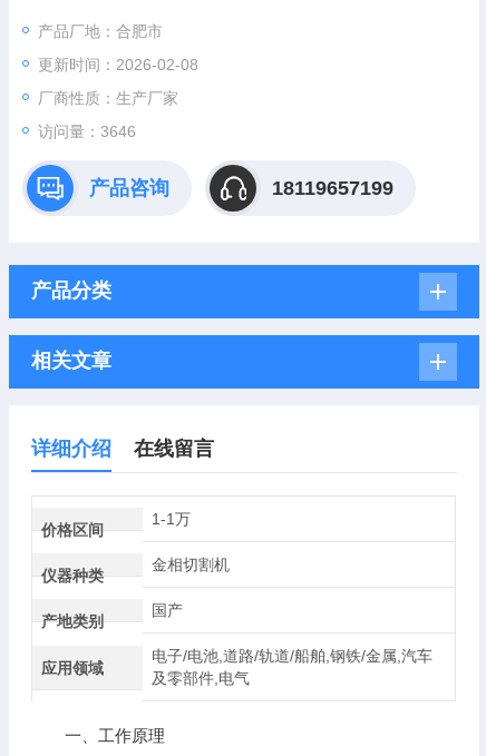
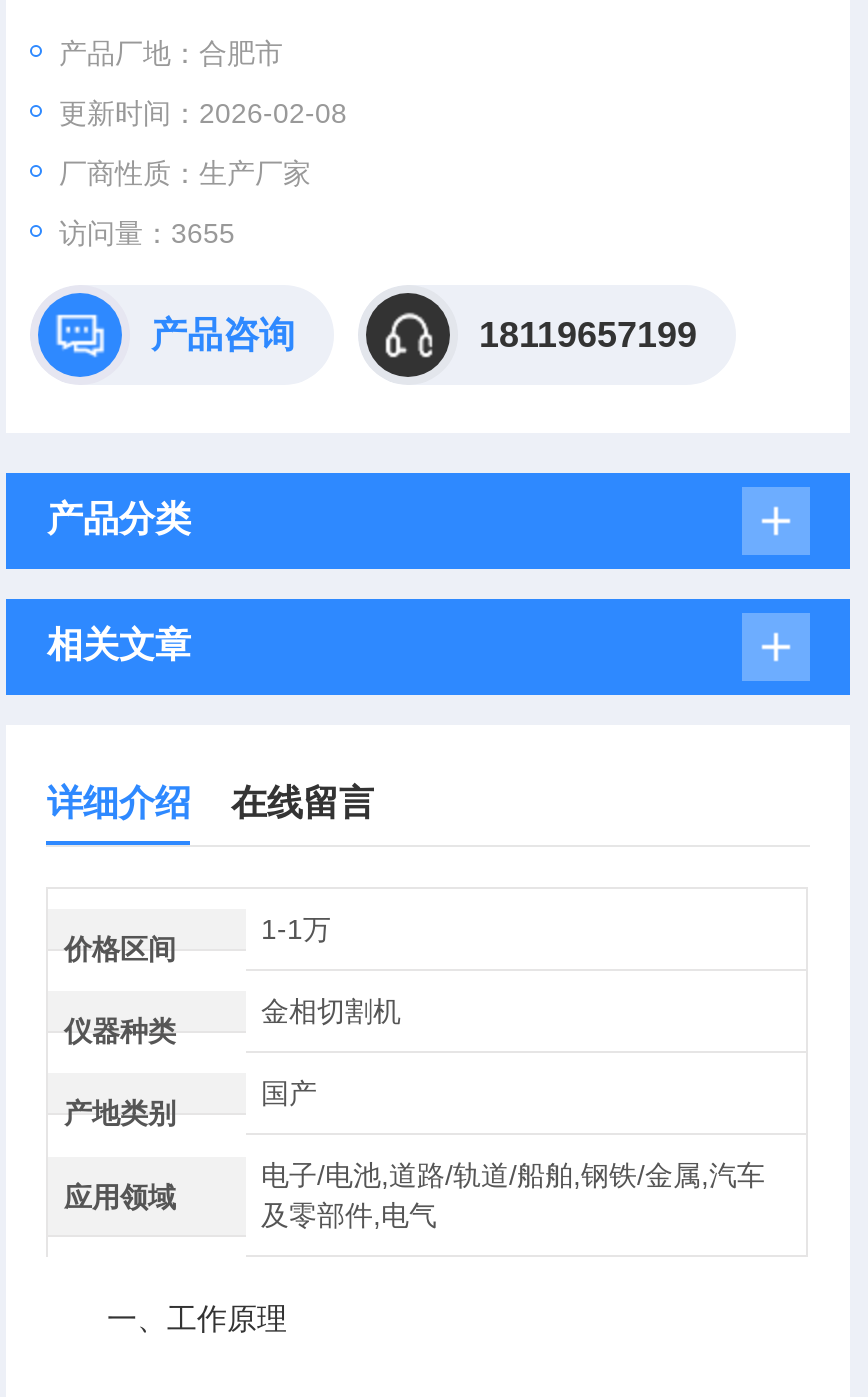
- 访问量：3646
+ 访问量：3655
